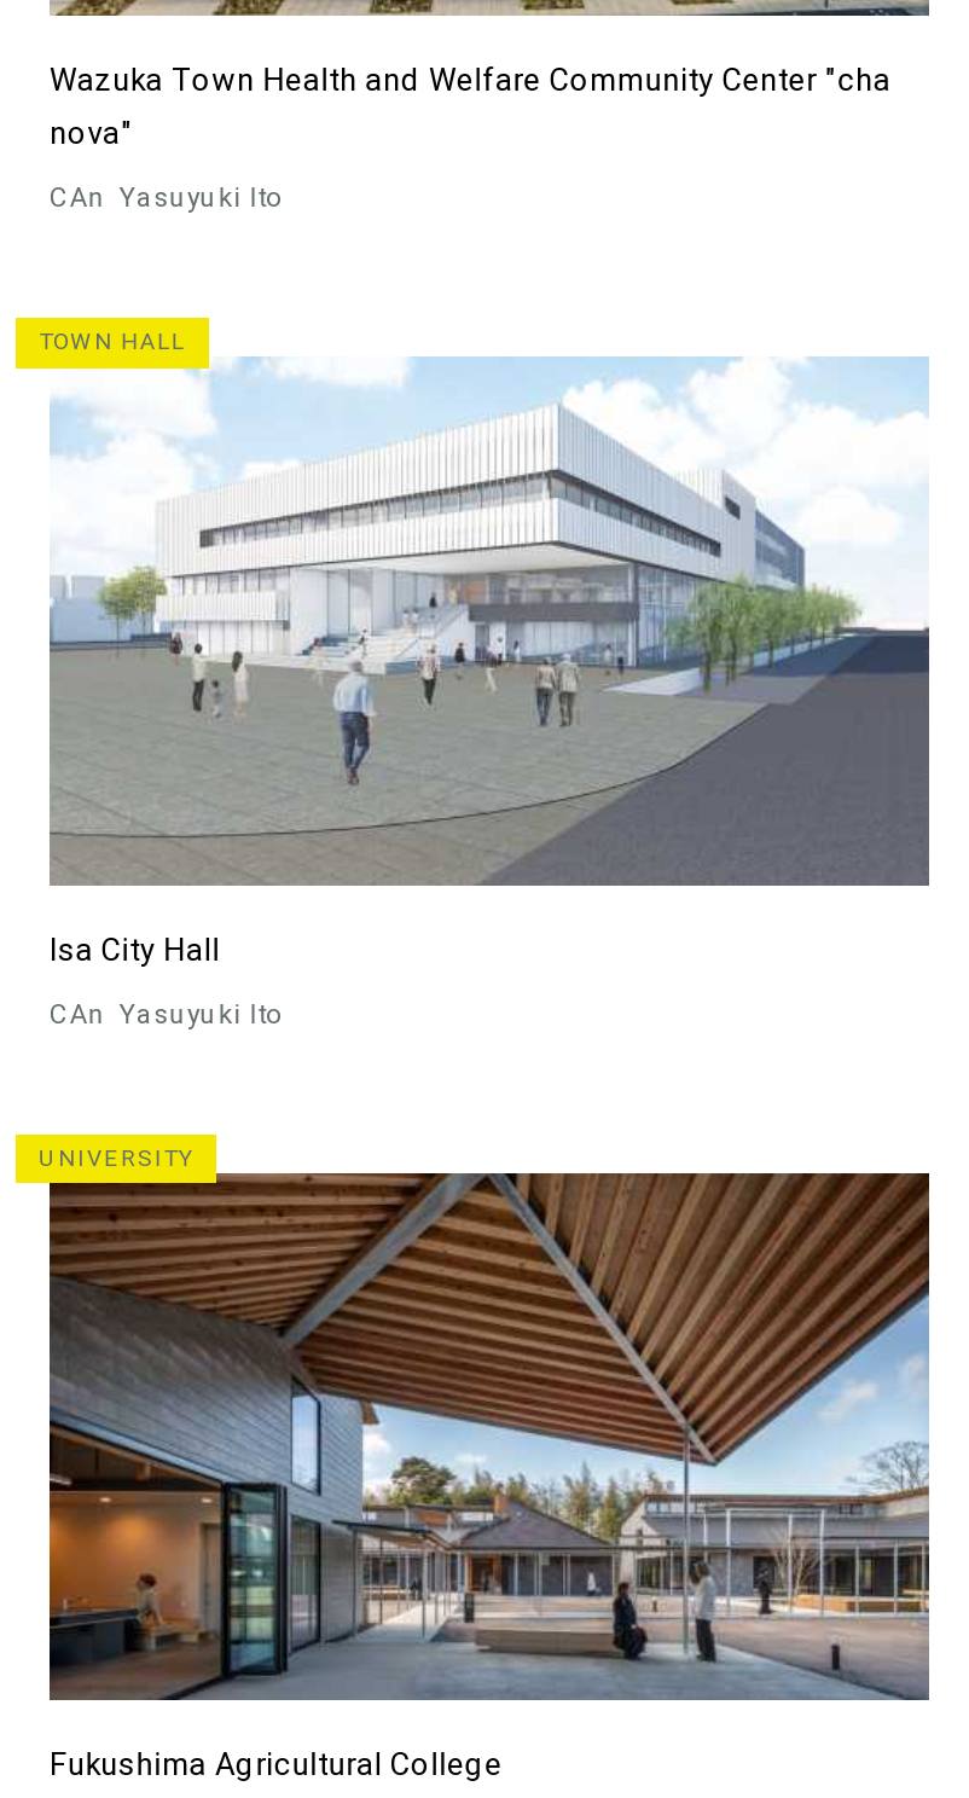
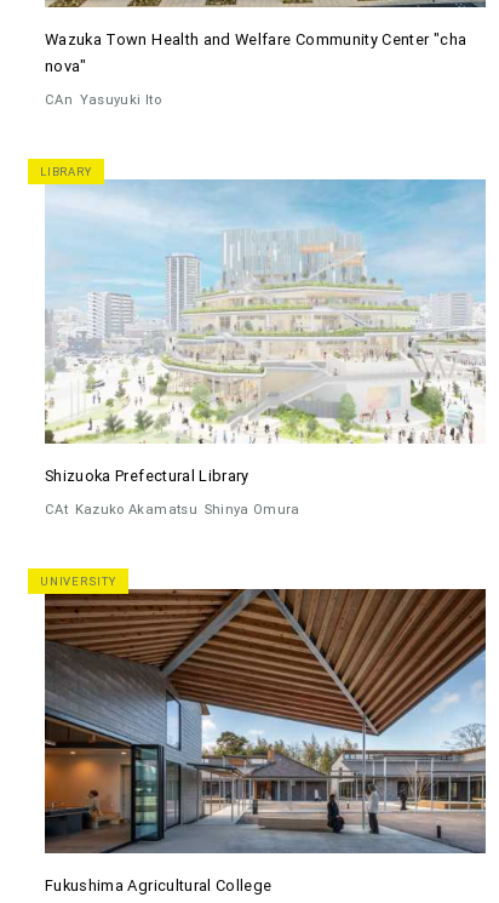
- TOWN HALL
+ LIBRARY

- [image]
- Isa City Hall
+ [image]
+ Shizuoka Prefectural Library

- CAn Yasuyuki Ito
+ CAt Kazuko Akamatsu Shinya Omura
